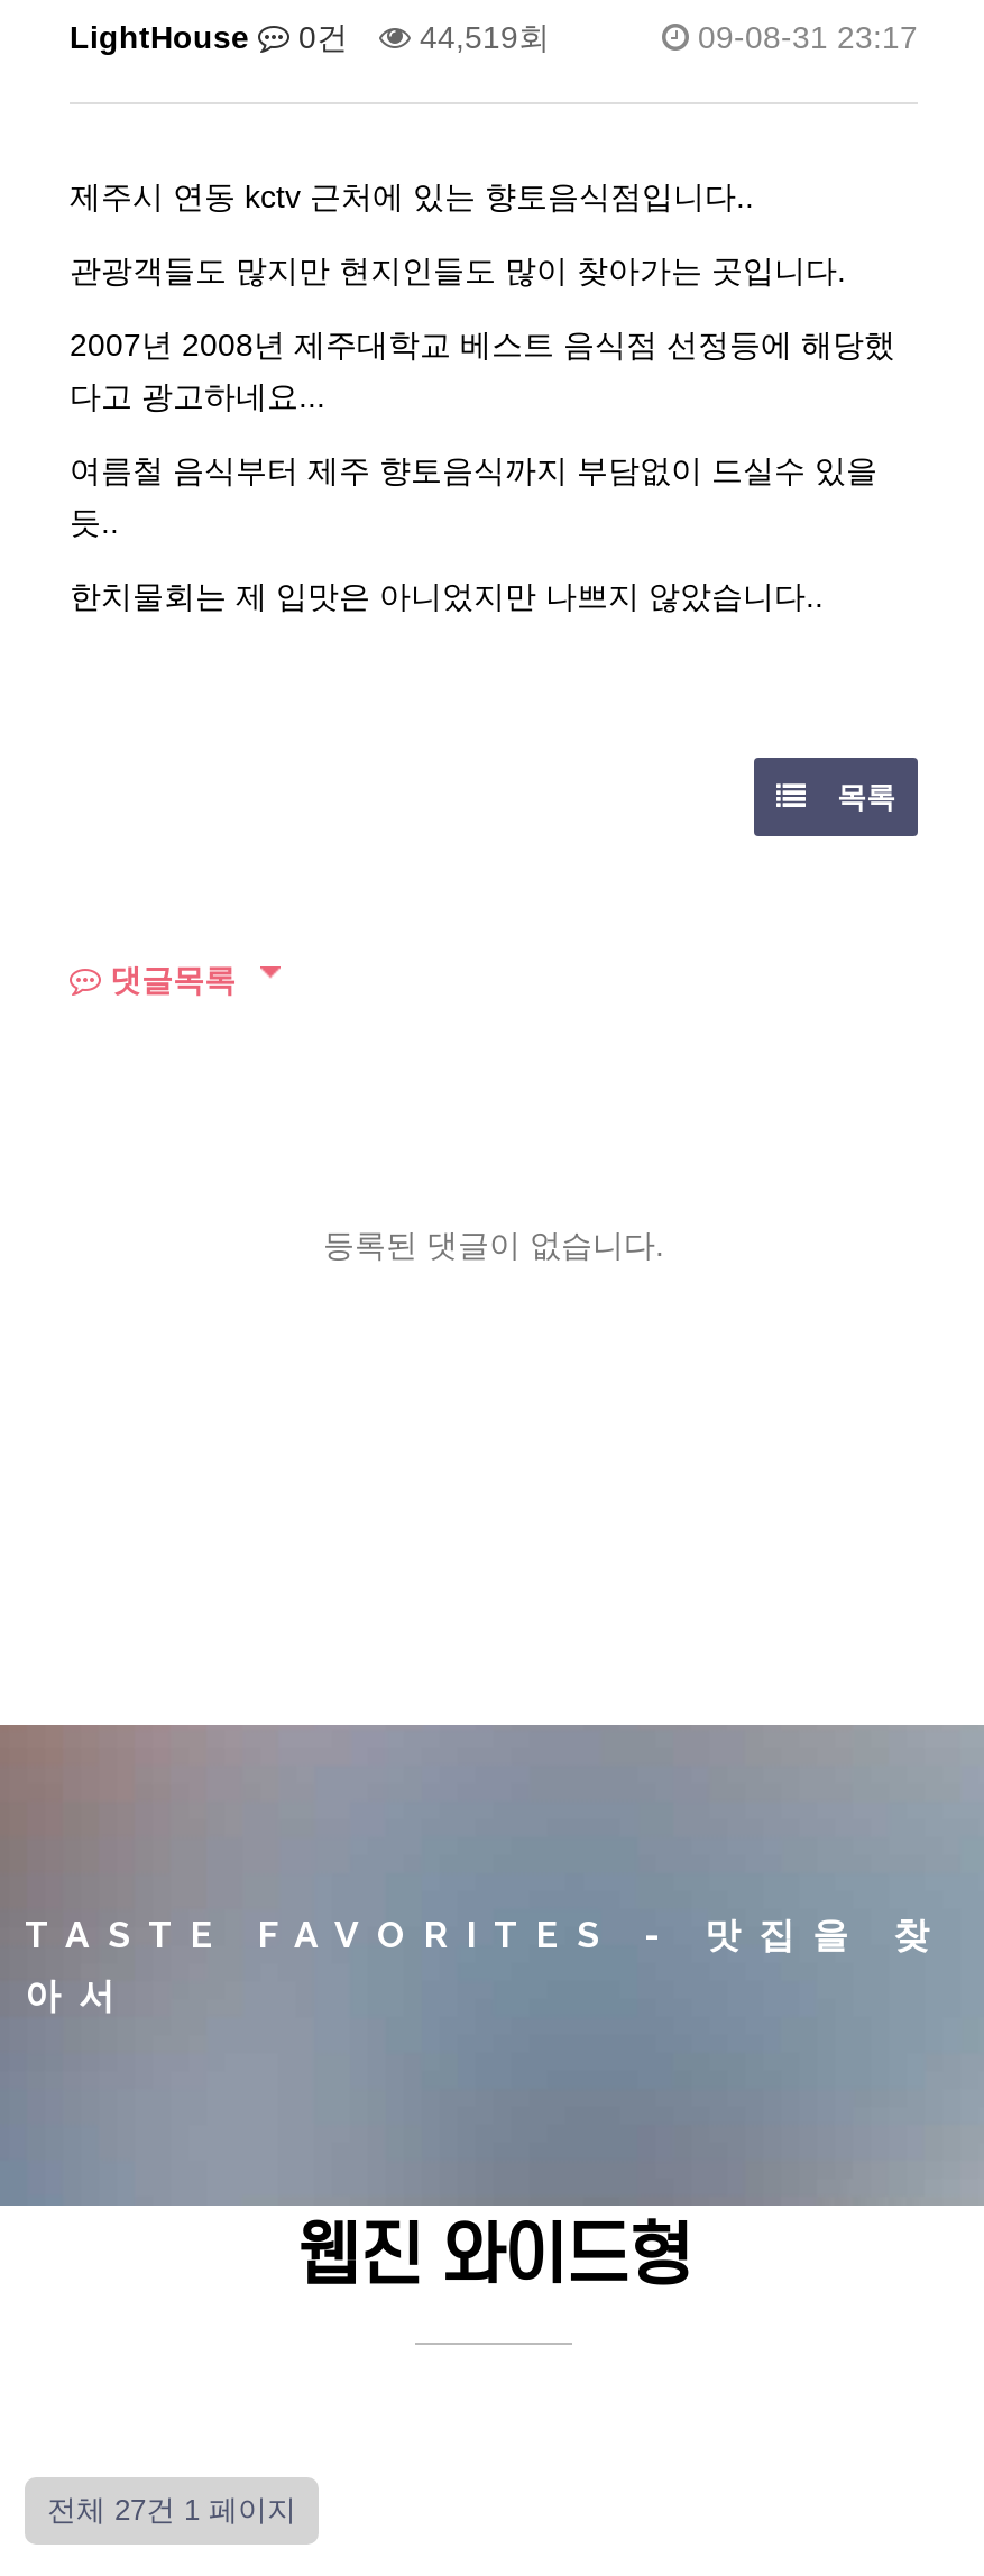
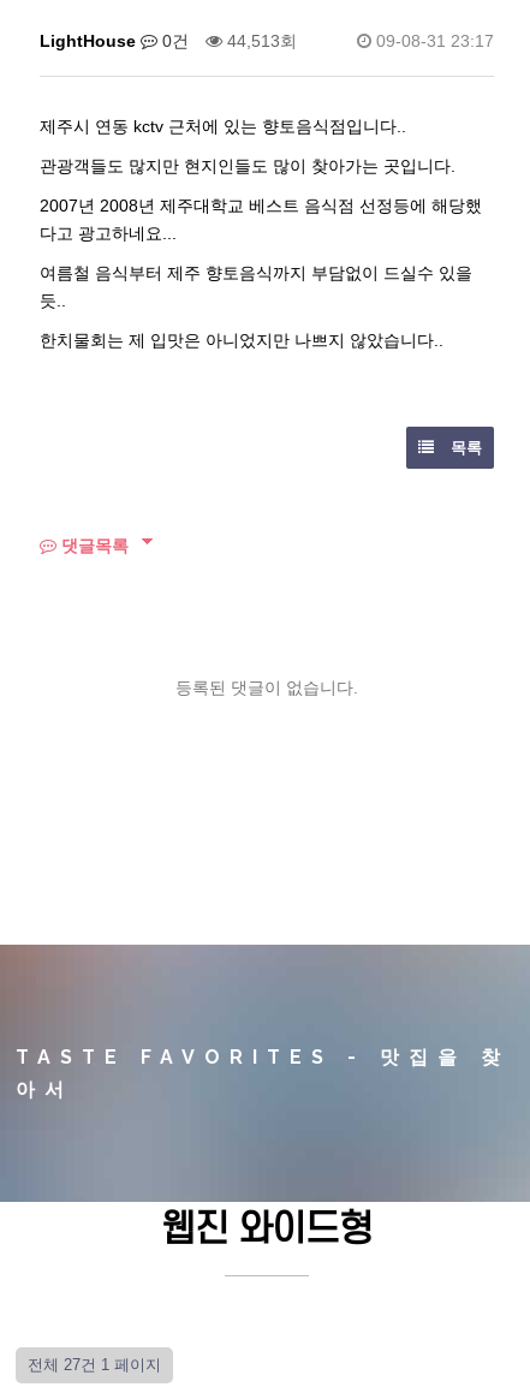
- LightHouse 0건 44,519회
+ LightHouse 0건 44,513회
